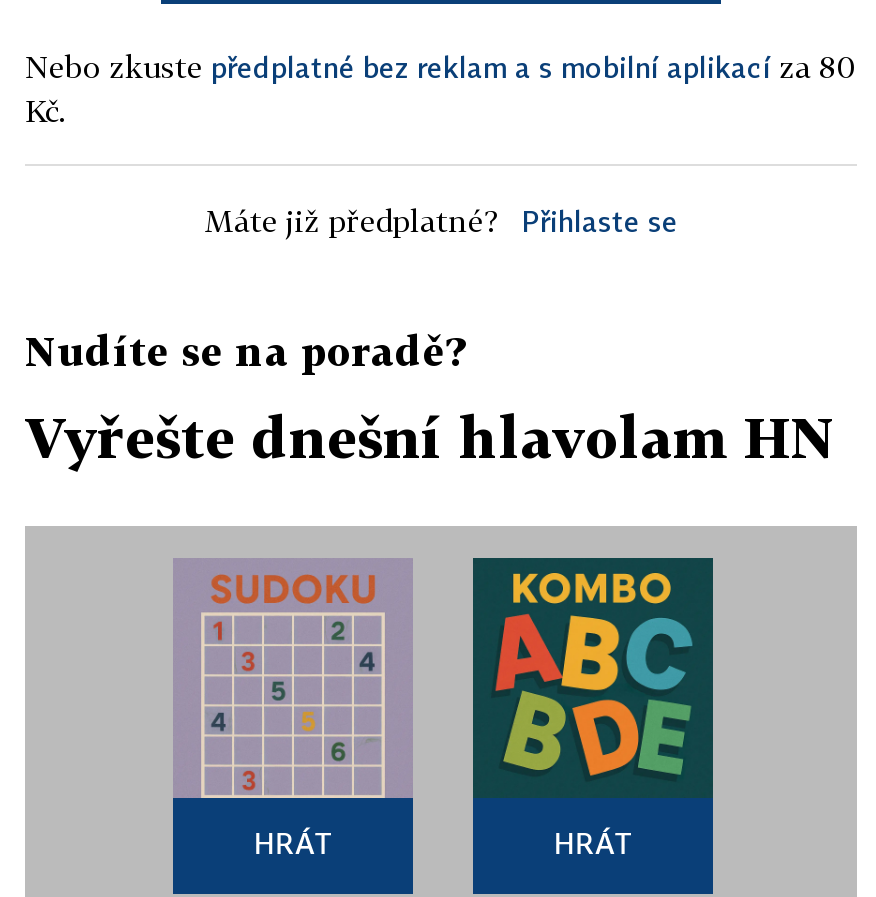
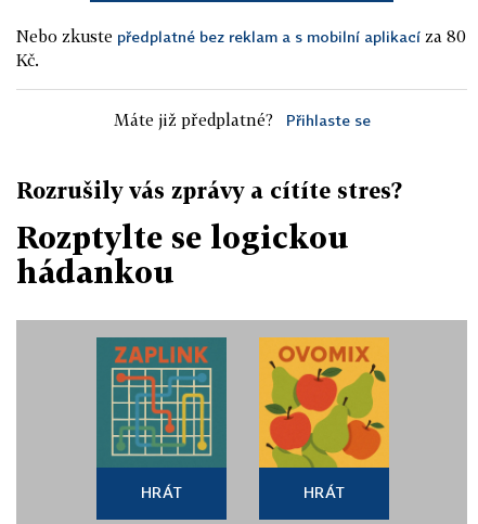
- Nudíte se na poradě?
+ Rozrušily vás zprávy a cítíte stres?

- Vyřešte dnešní hlavolam HN
+ Rozptylte se logickou
+ hádankou

- [image]
+ [image]

- [image]
+ [image]
